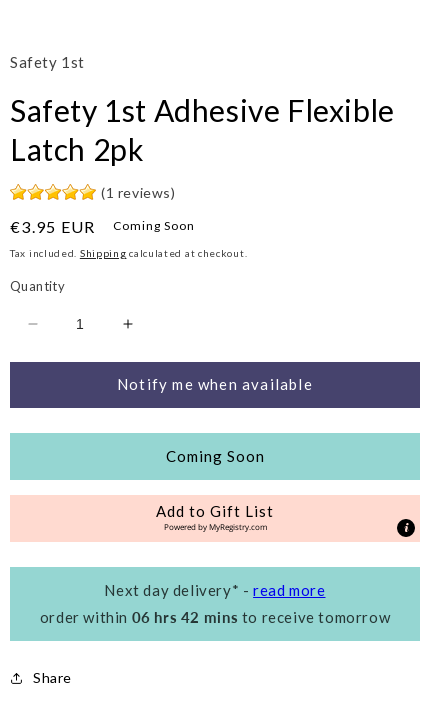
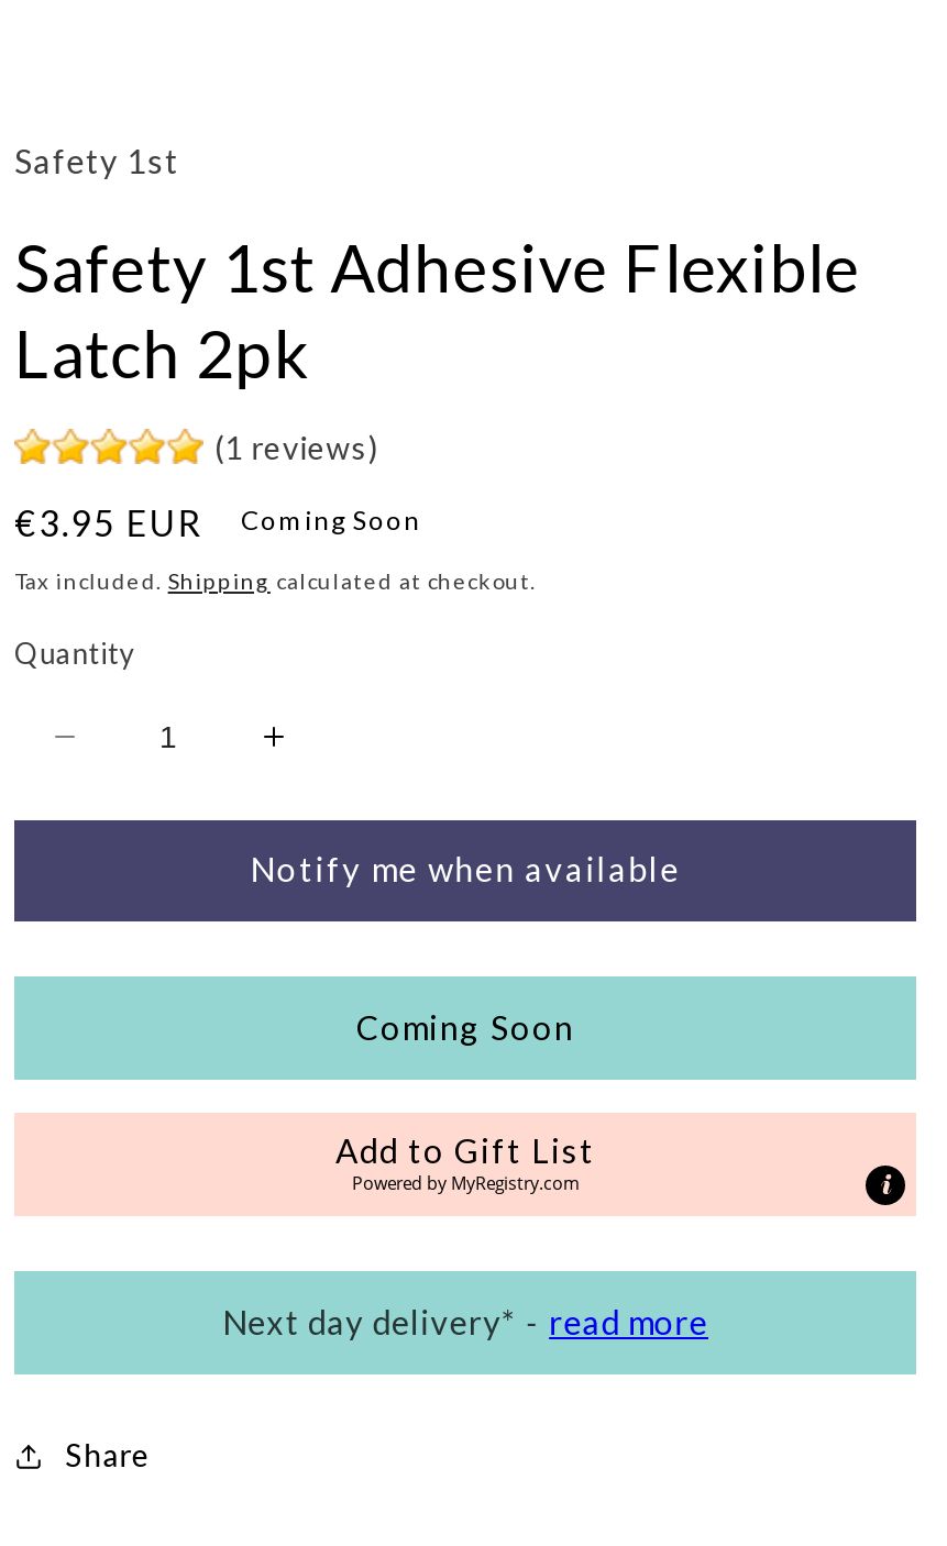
- order within 06 hrs 42 mins to receive tomorrow
